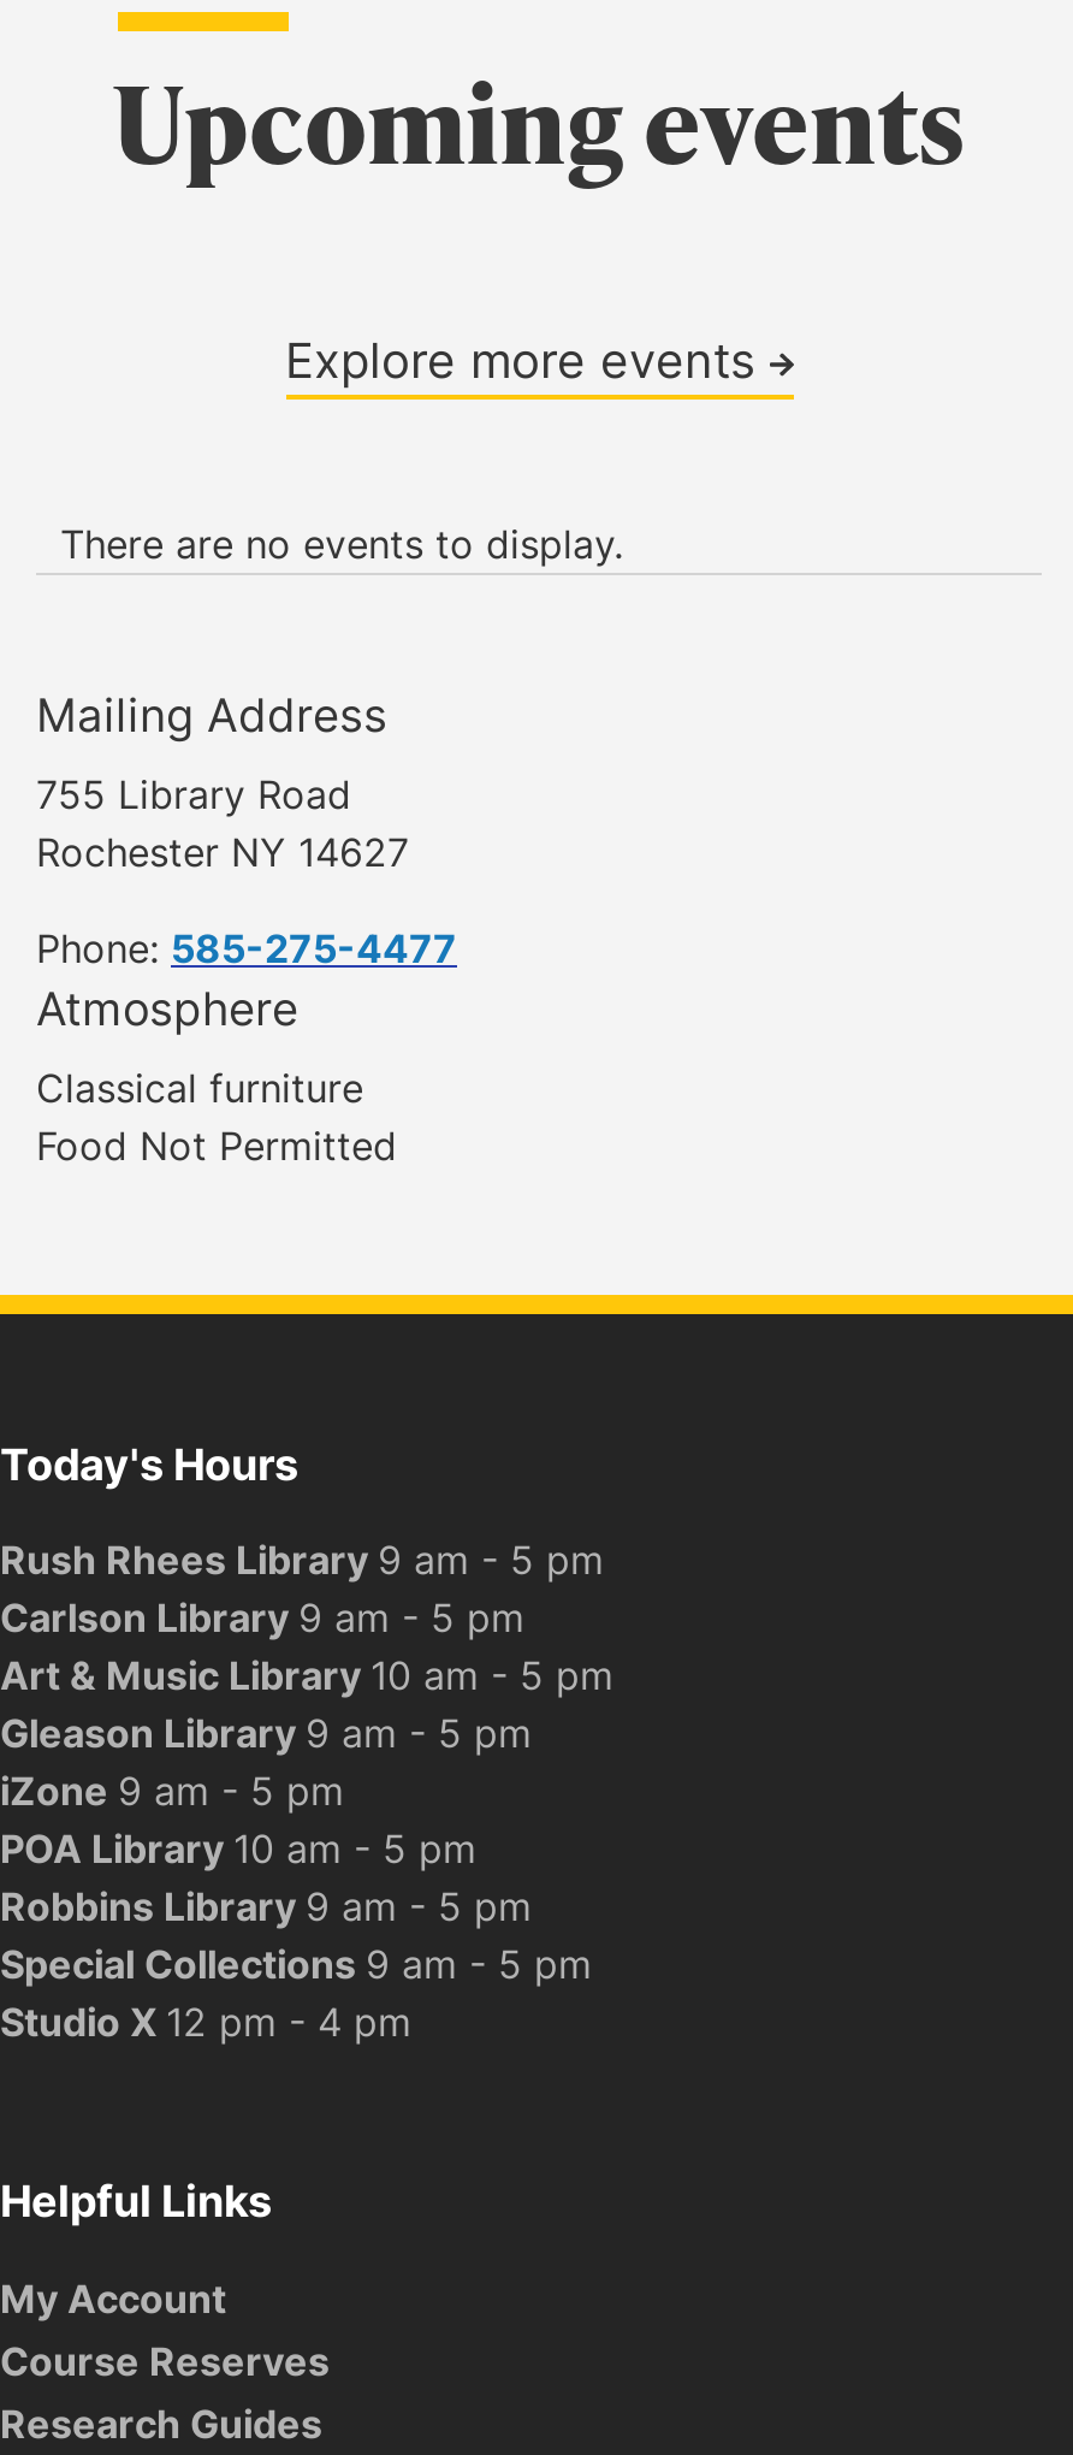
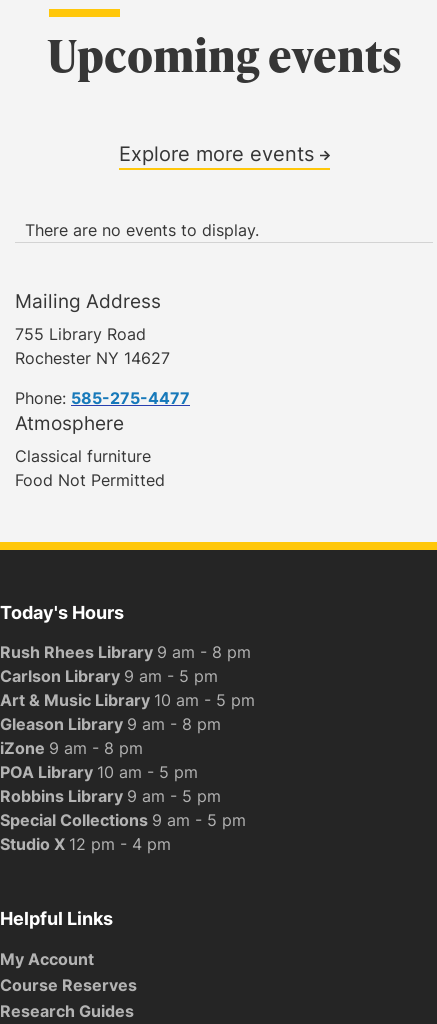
- Rush Rhees Library 9 am - 5 pm
+ Rush Rhees Library 9 am - 8 pm

- Gleason Library 9 am - 5 pm
+ Gleason Library 9 am - 8 pm

- iZone 9 am - 5 pm
+ iZone 9 am - 8 pm
